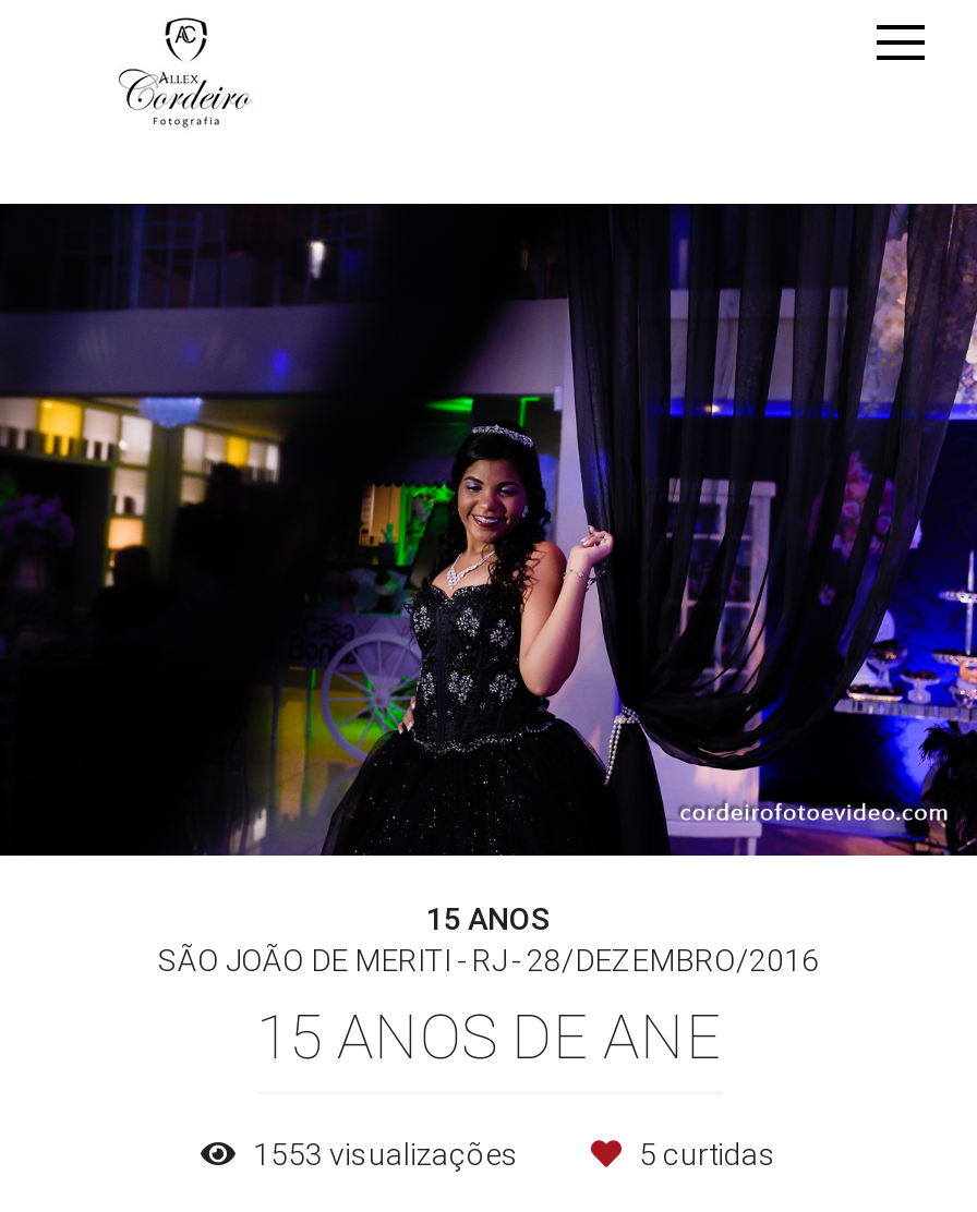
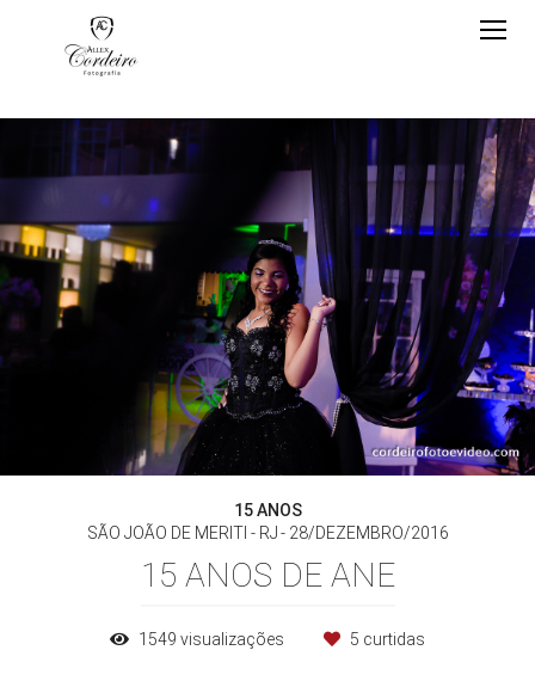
- 1553 visualizações
+ 1549 visualizações
